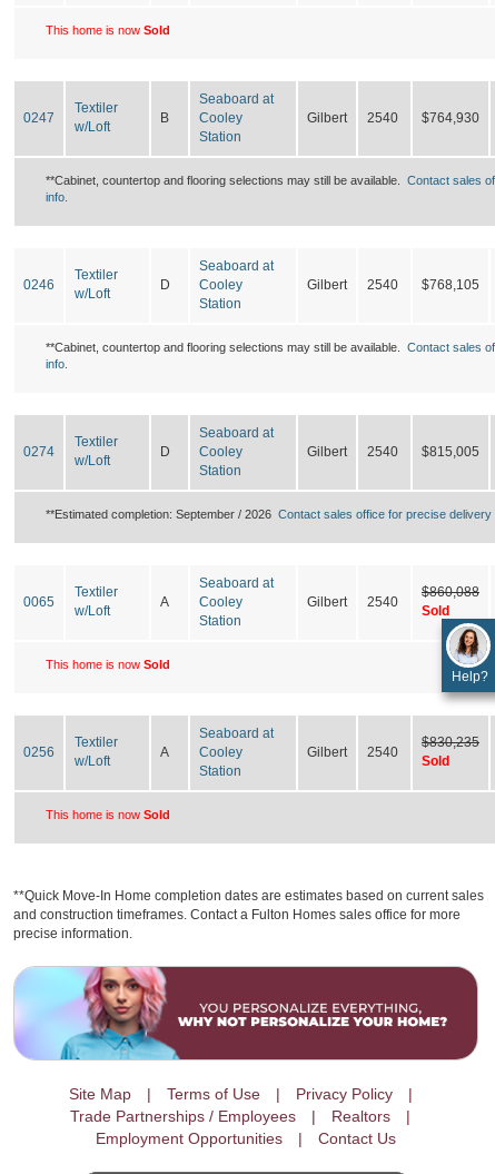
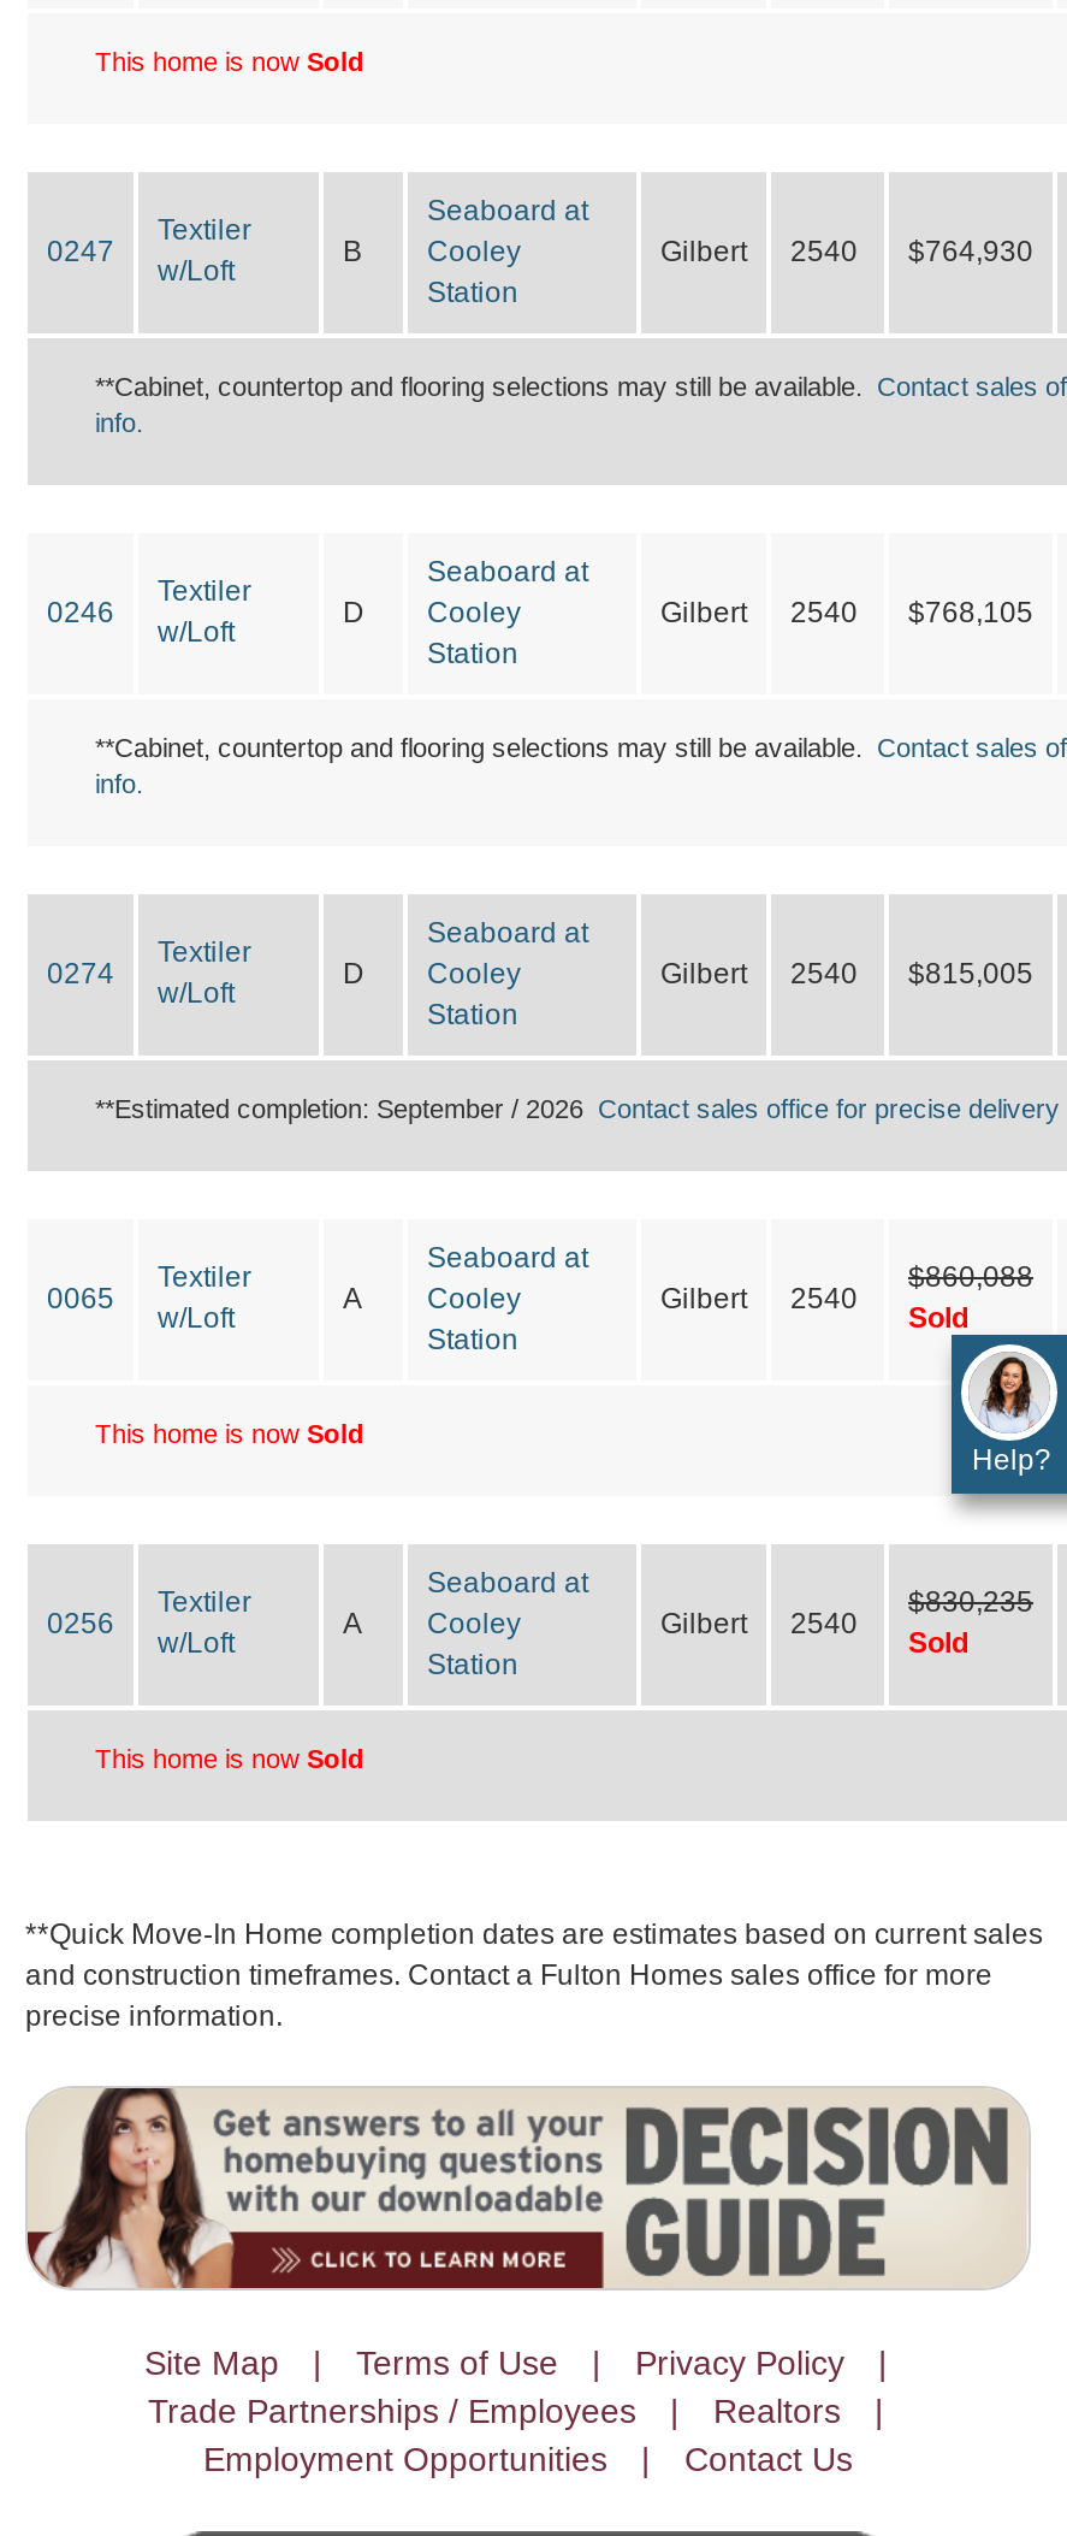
- [image]
+ [image]
